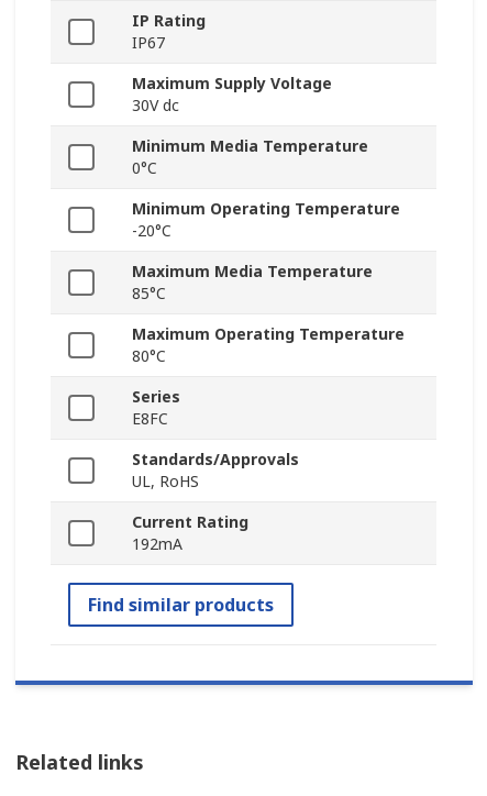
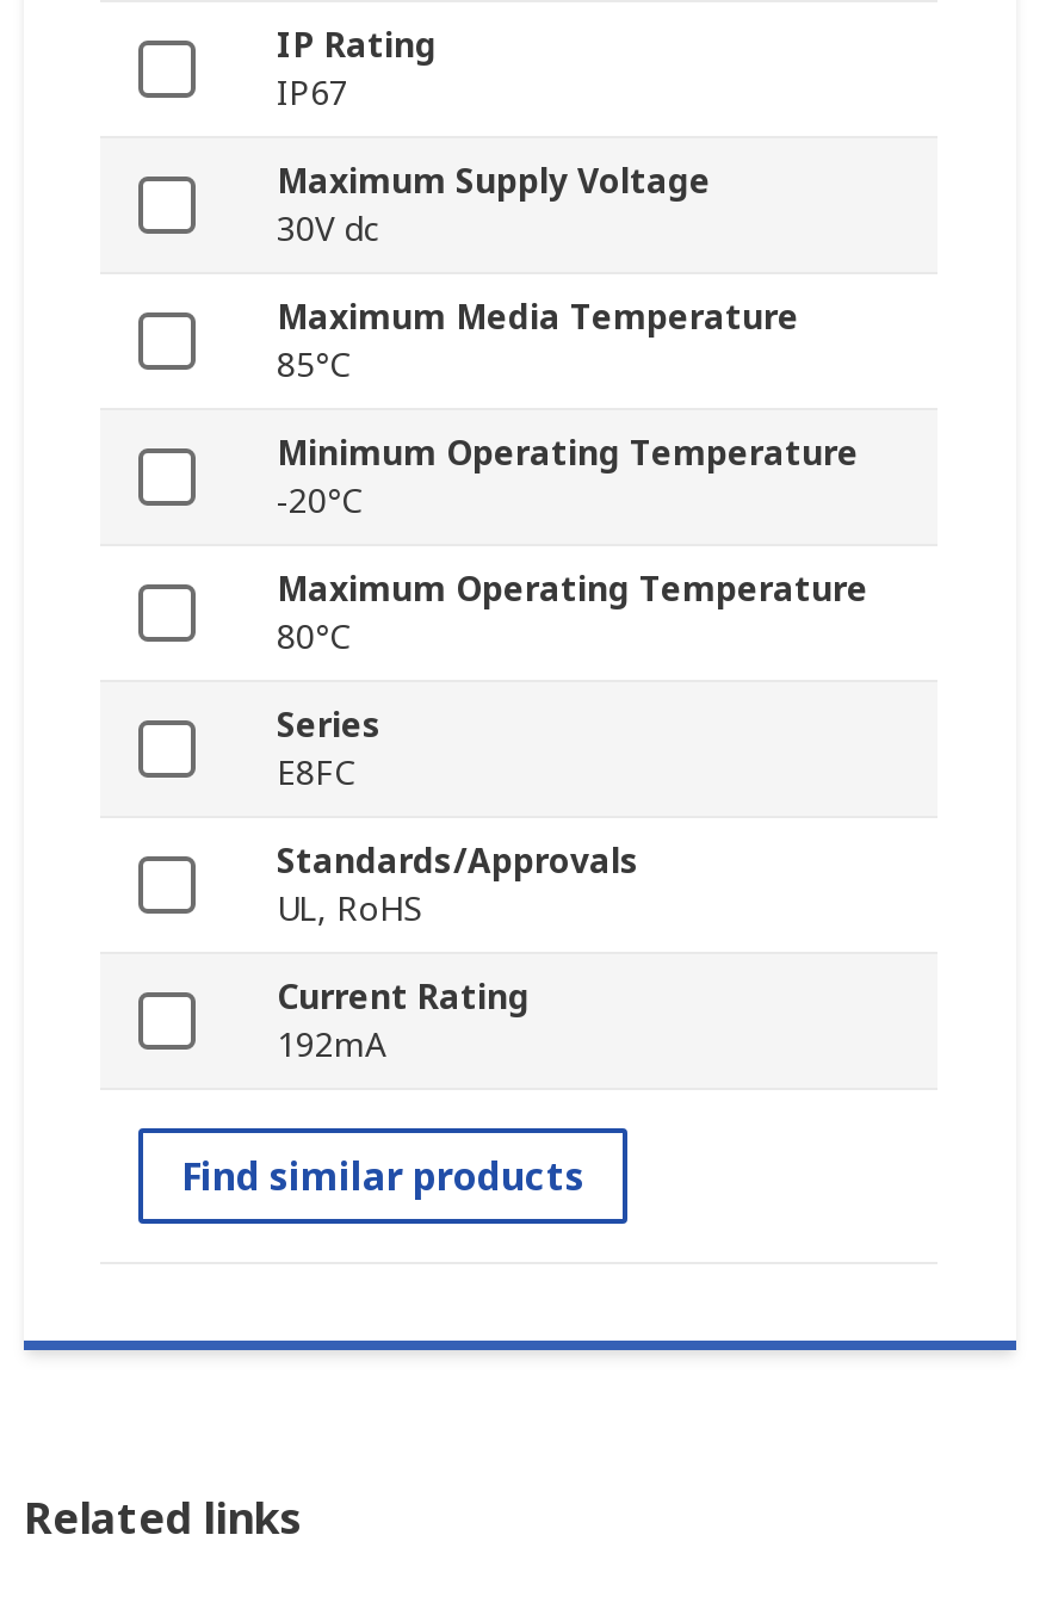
- Minimum Media Temperature
- 0°C

moved up: Maximum Media Temperature | 85°C
